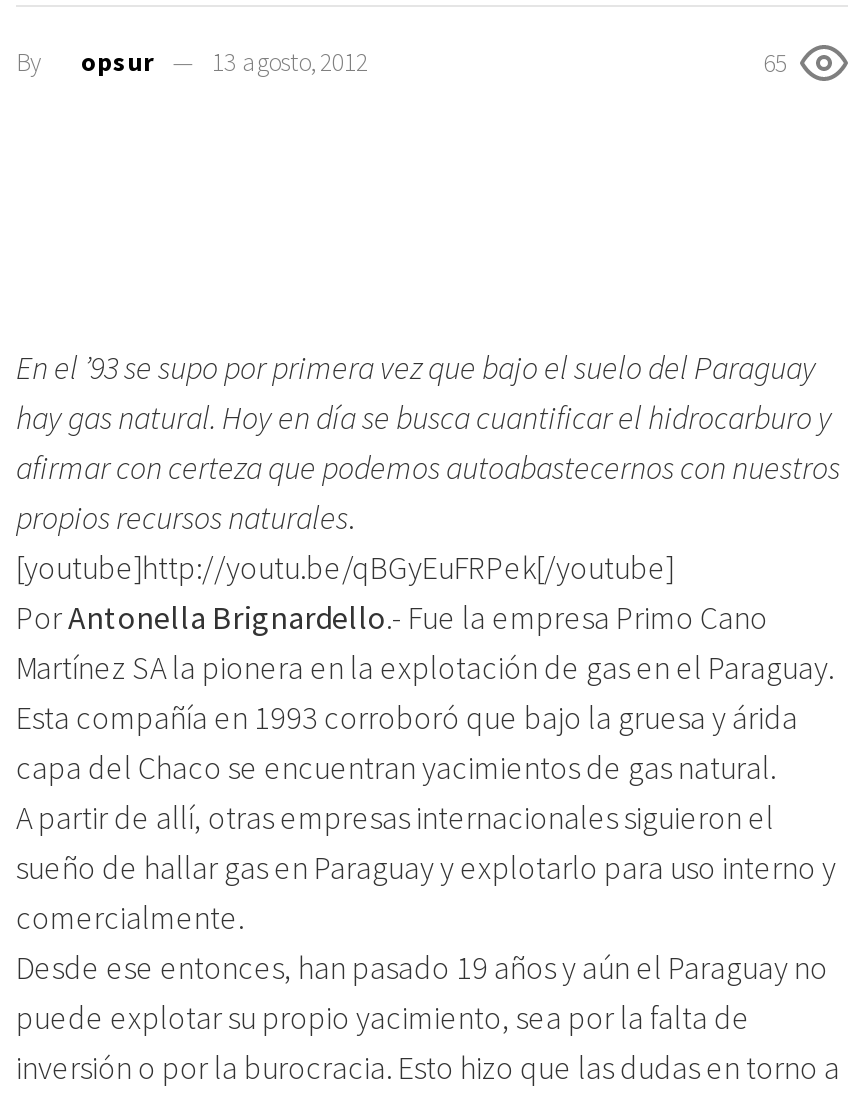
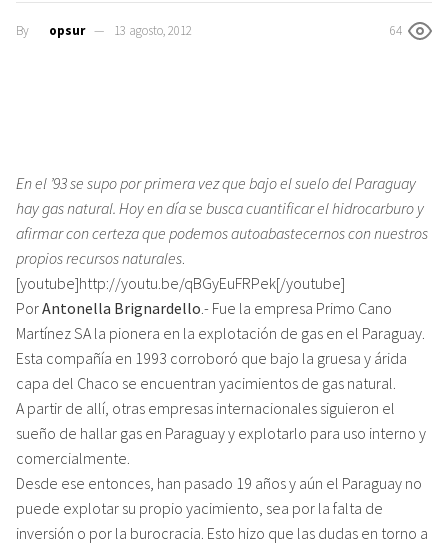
- 65
+ 64
